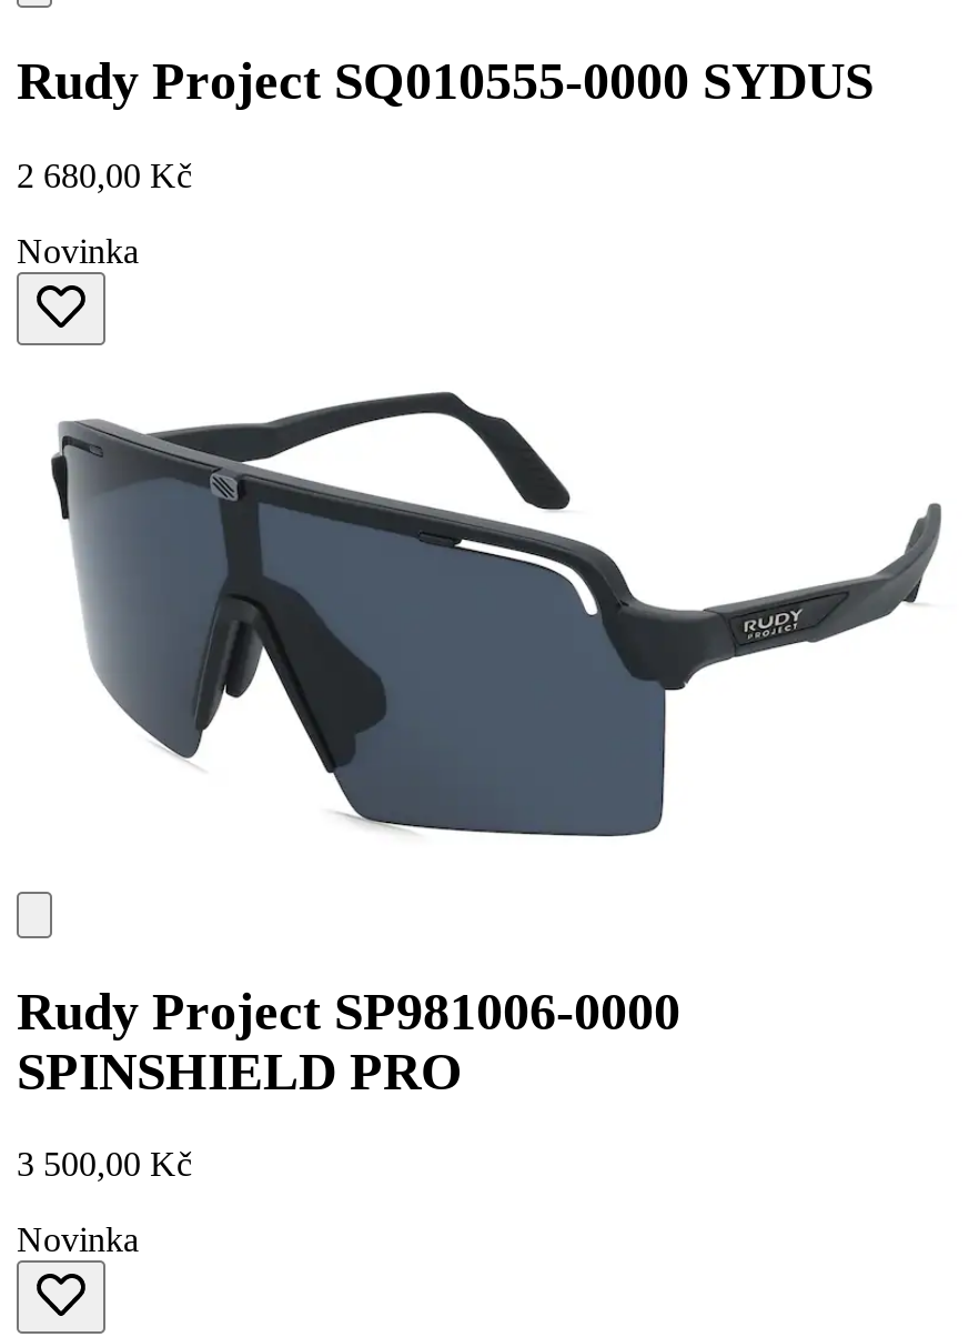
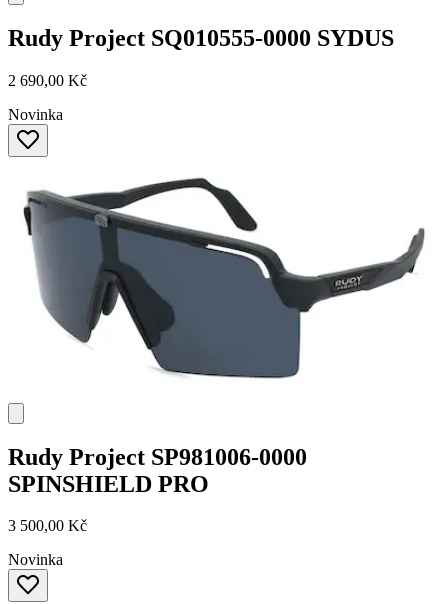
- 2 680,00 Kč
+ 2 690,00 Kč
